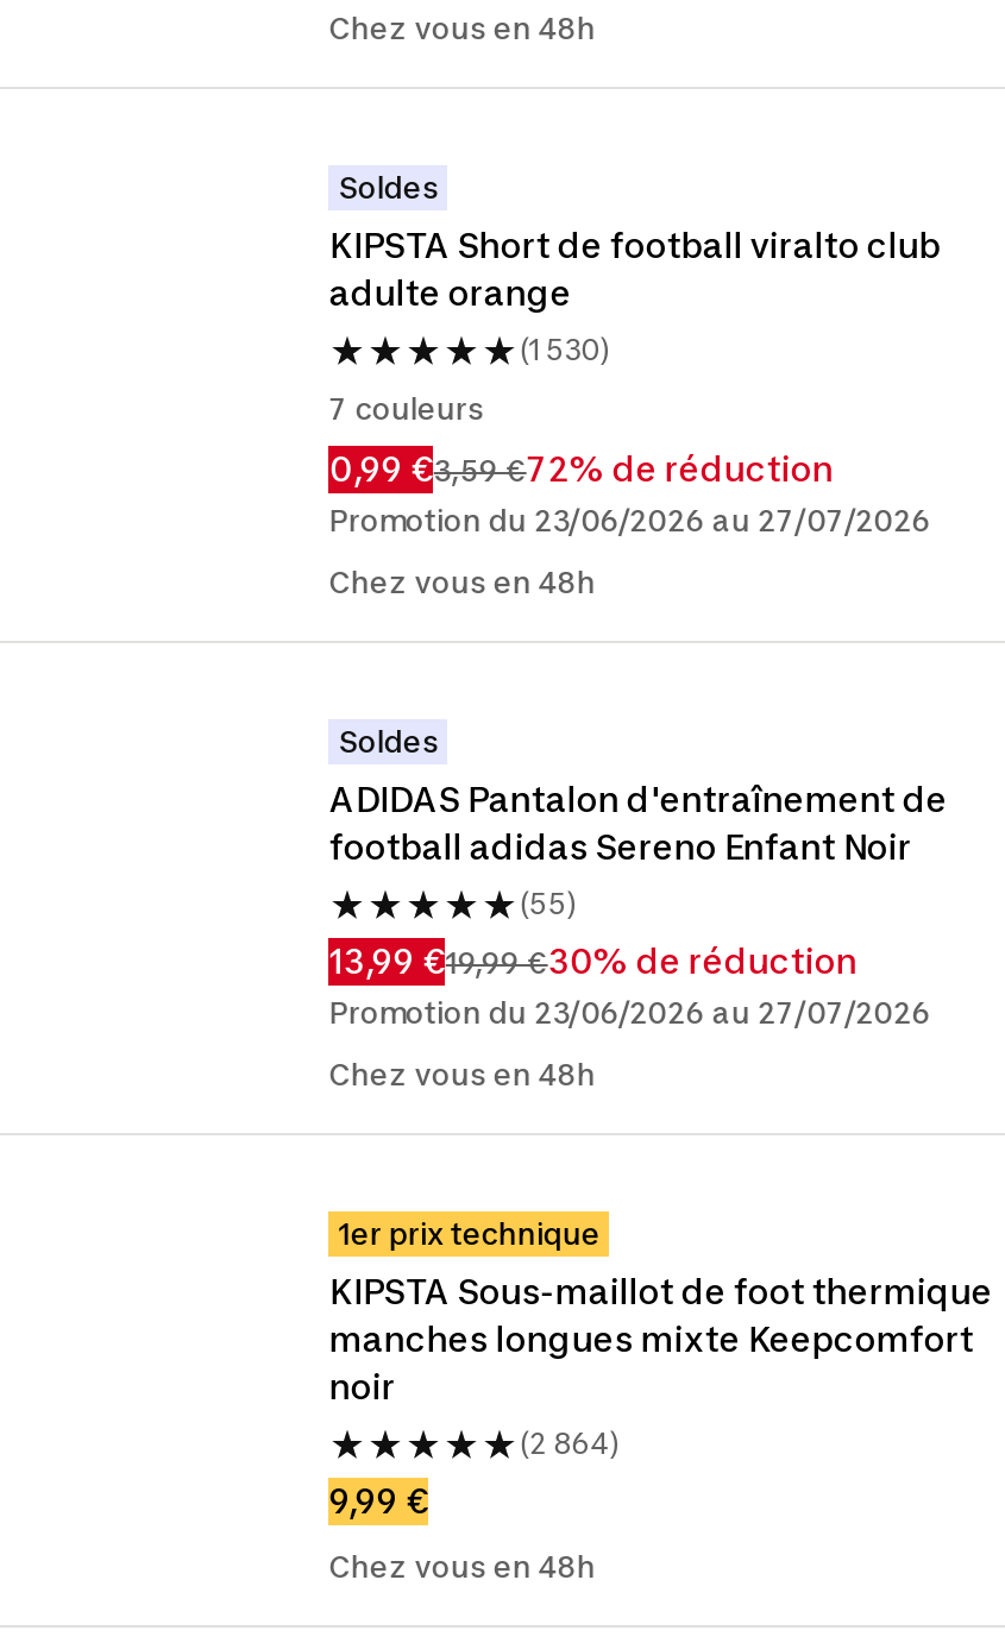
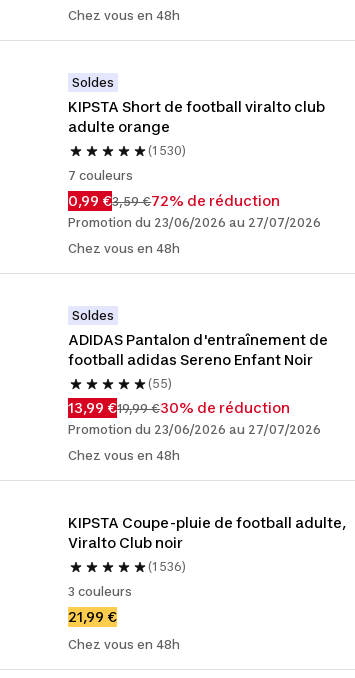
- 1er prix technique
+ KIPSTA Coupe-pluie de football adulte,
+ Viralto Club noir

- KIPSTA Sous-maillot de foot thermique
- manches longues mixte Keepcomfort
- noir
+ (1 536)

- (2 864)
+ 3 couleurs

- 9,99 €
+ 21,99 €
